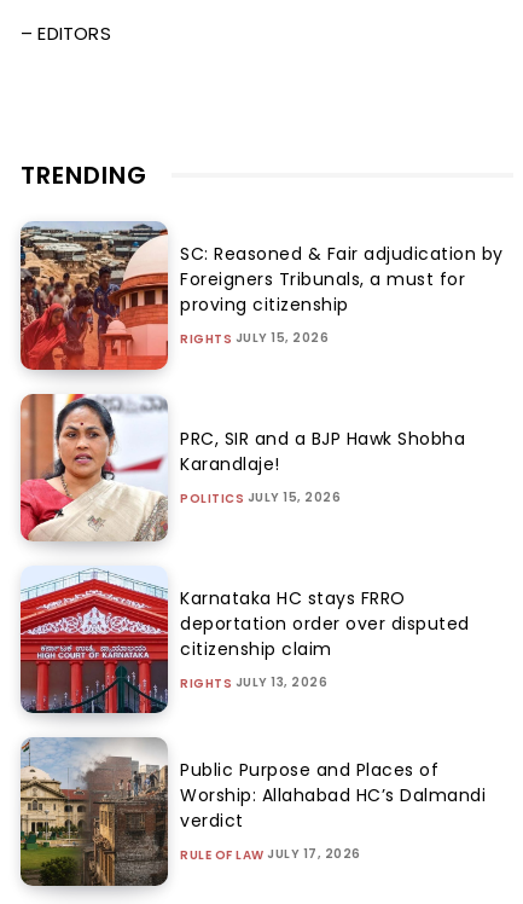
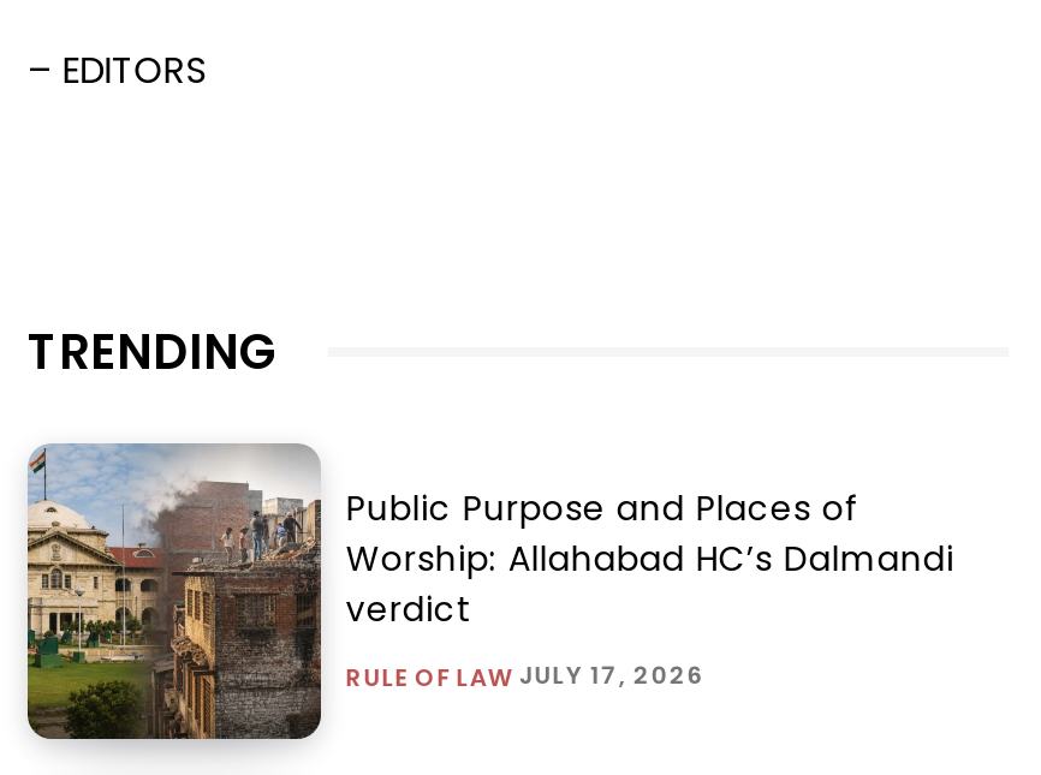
- [image]
- SC: Reasoned & Fair adjudication by
- Foreigners Tribunals, a must for
- proving citizenship
- RIGHTS JULY 15, 2026

- [image]
- PRC, SIR and a BJP Hawk Shobha
- Karandlaje!
- POLITICS JULY 15, 2026

- [image]
- Karnataka HC stays FRRO
- deportation order over disputed
- citizenship claim
- RIGHTS JULY 13, 2026
